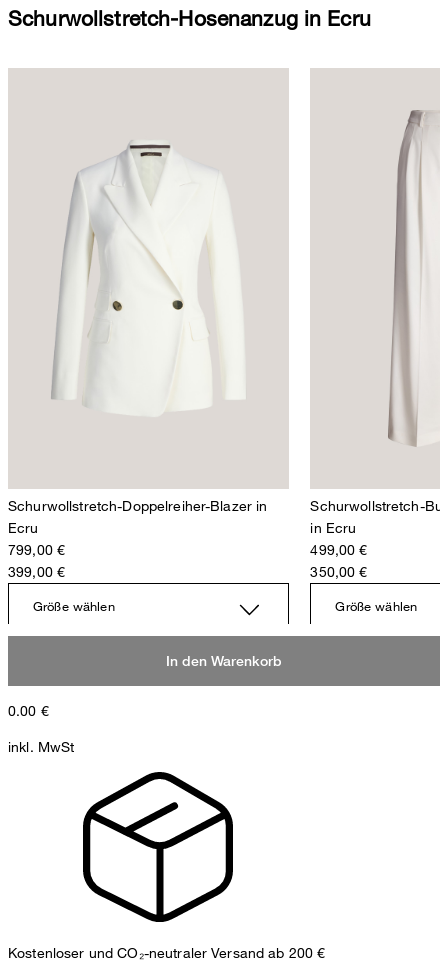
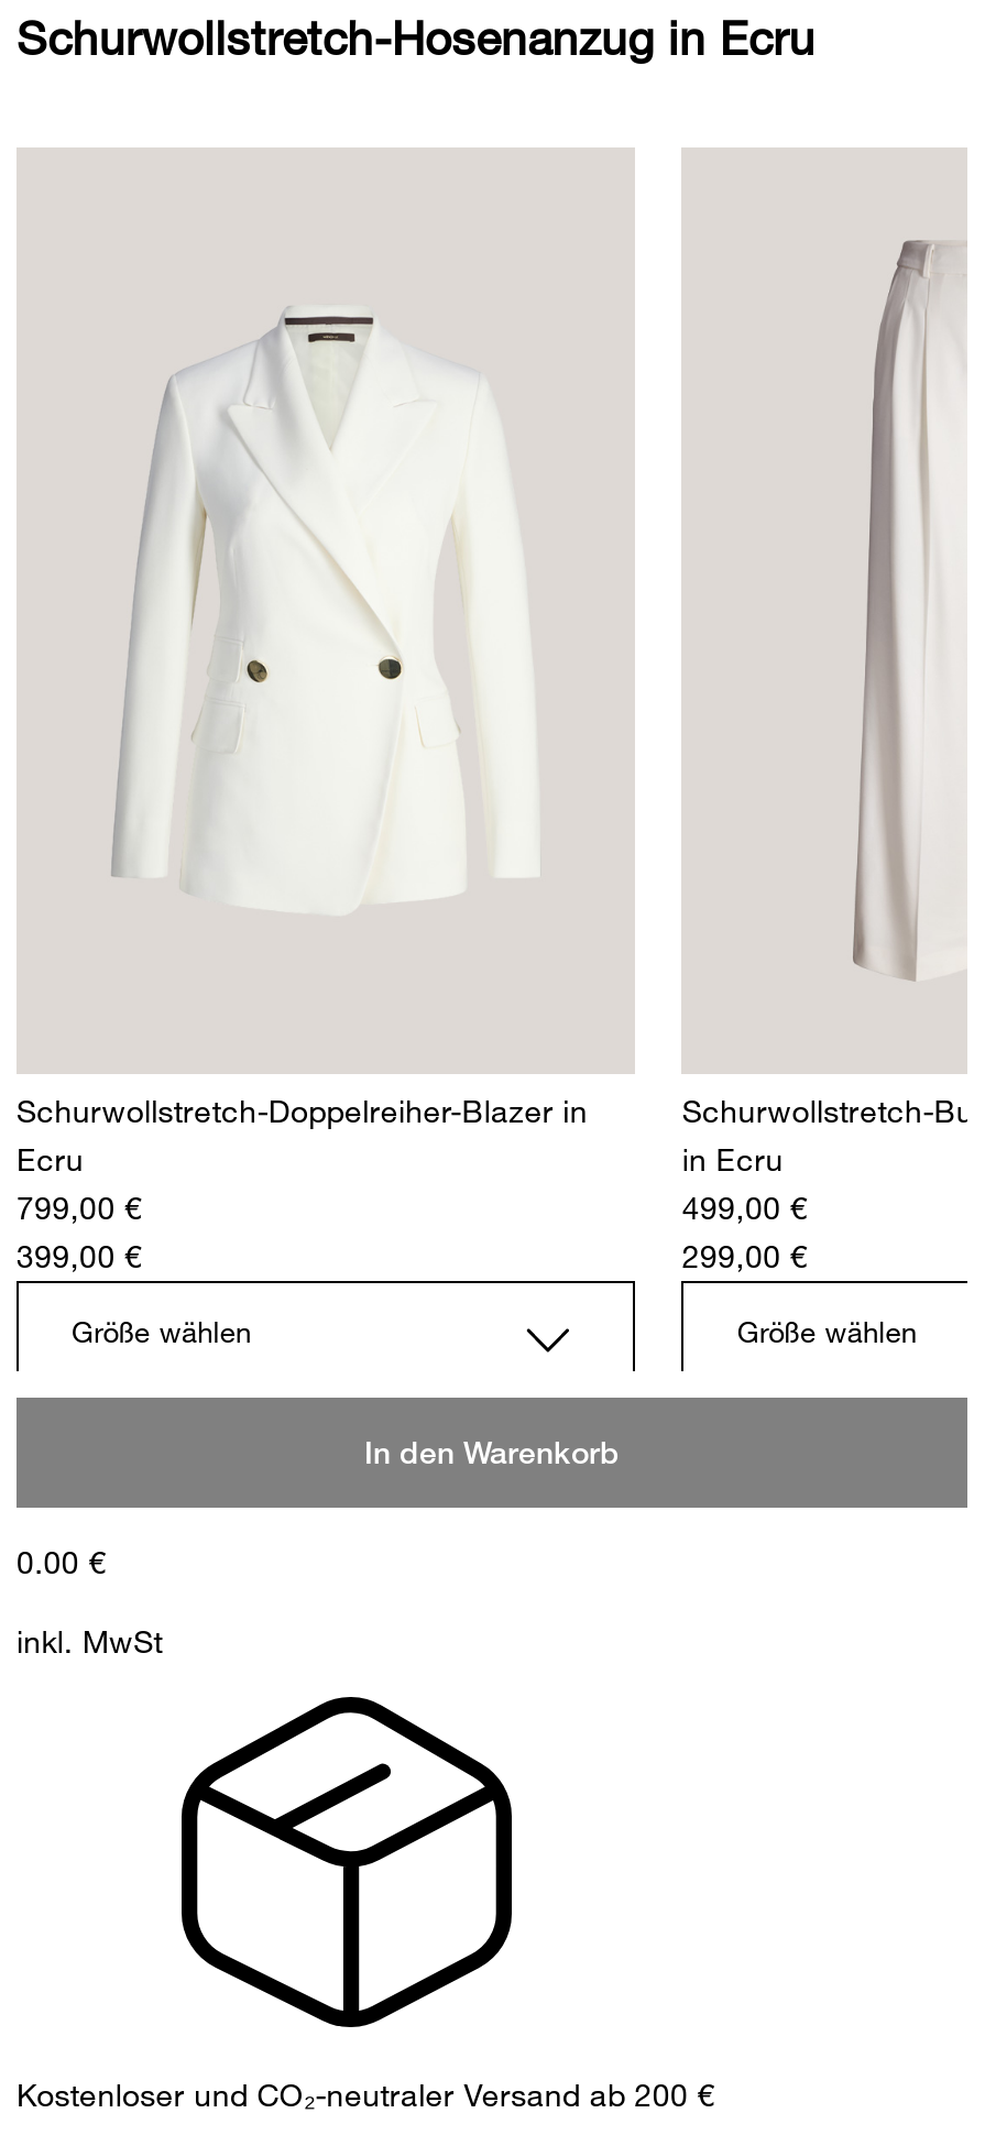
- 350,00 €
+ 299,00 €
